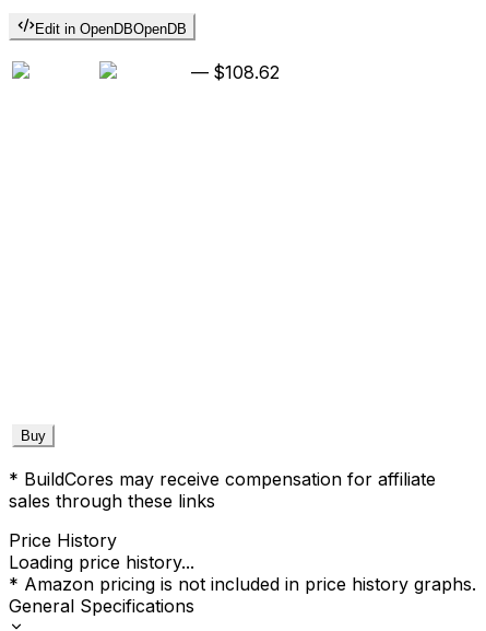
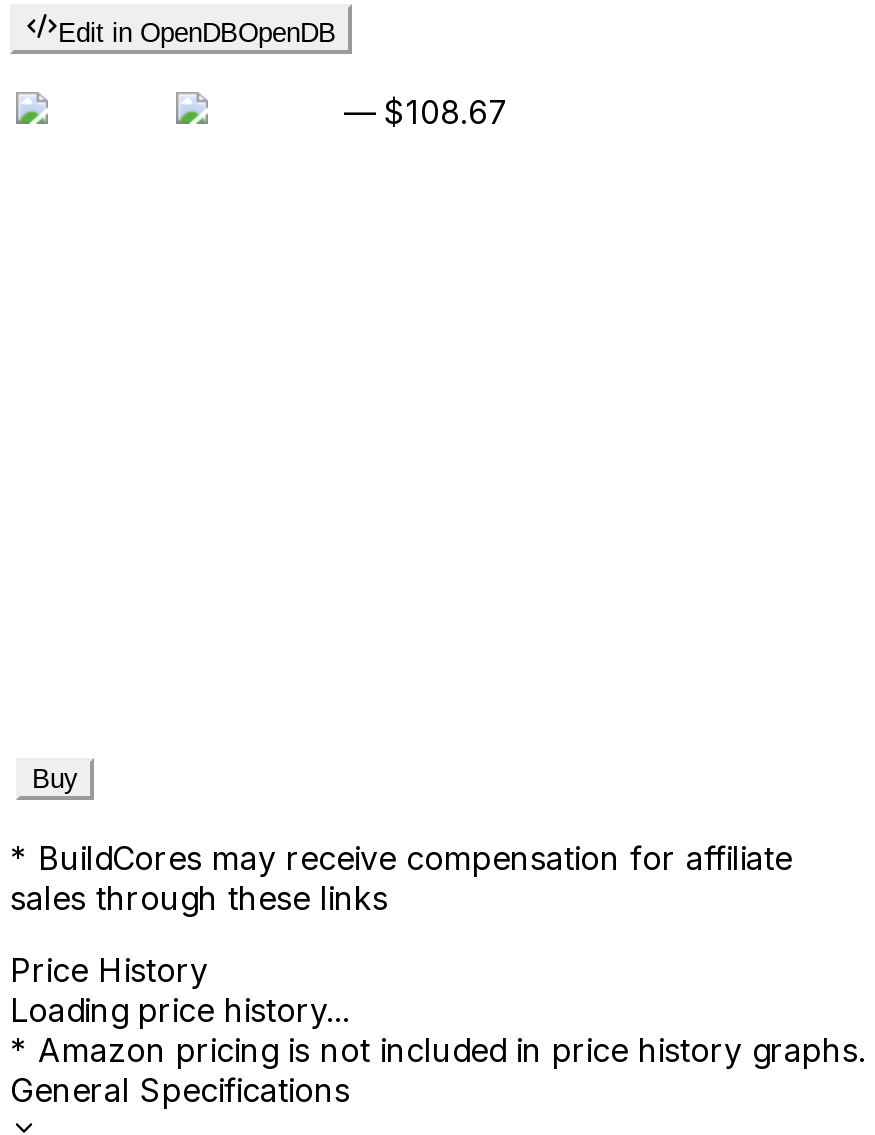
- — $108.62
+ — $108.67
